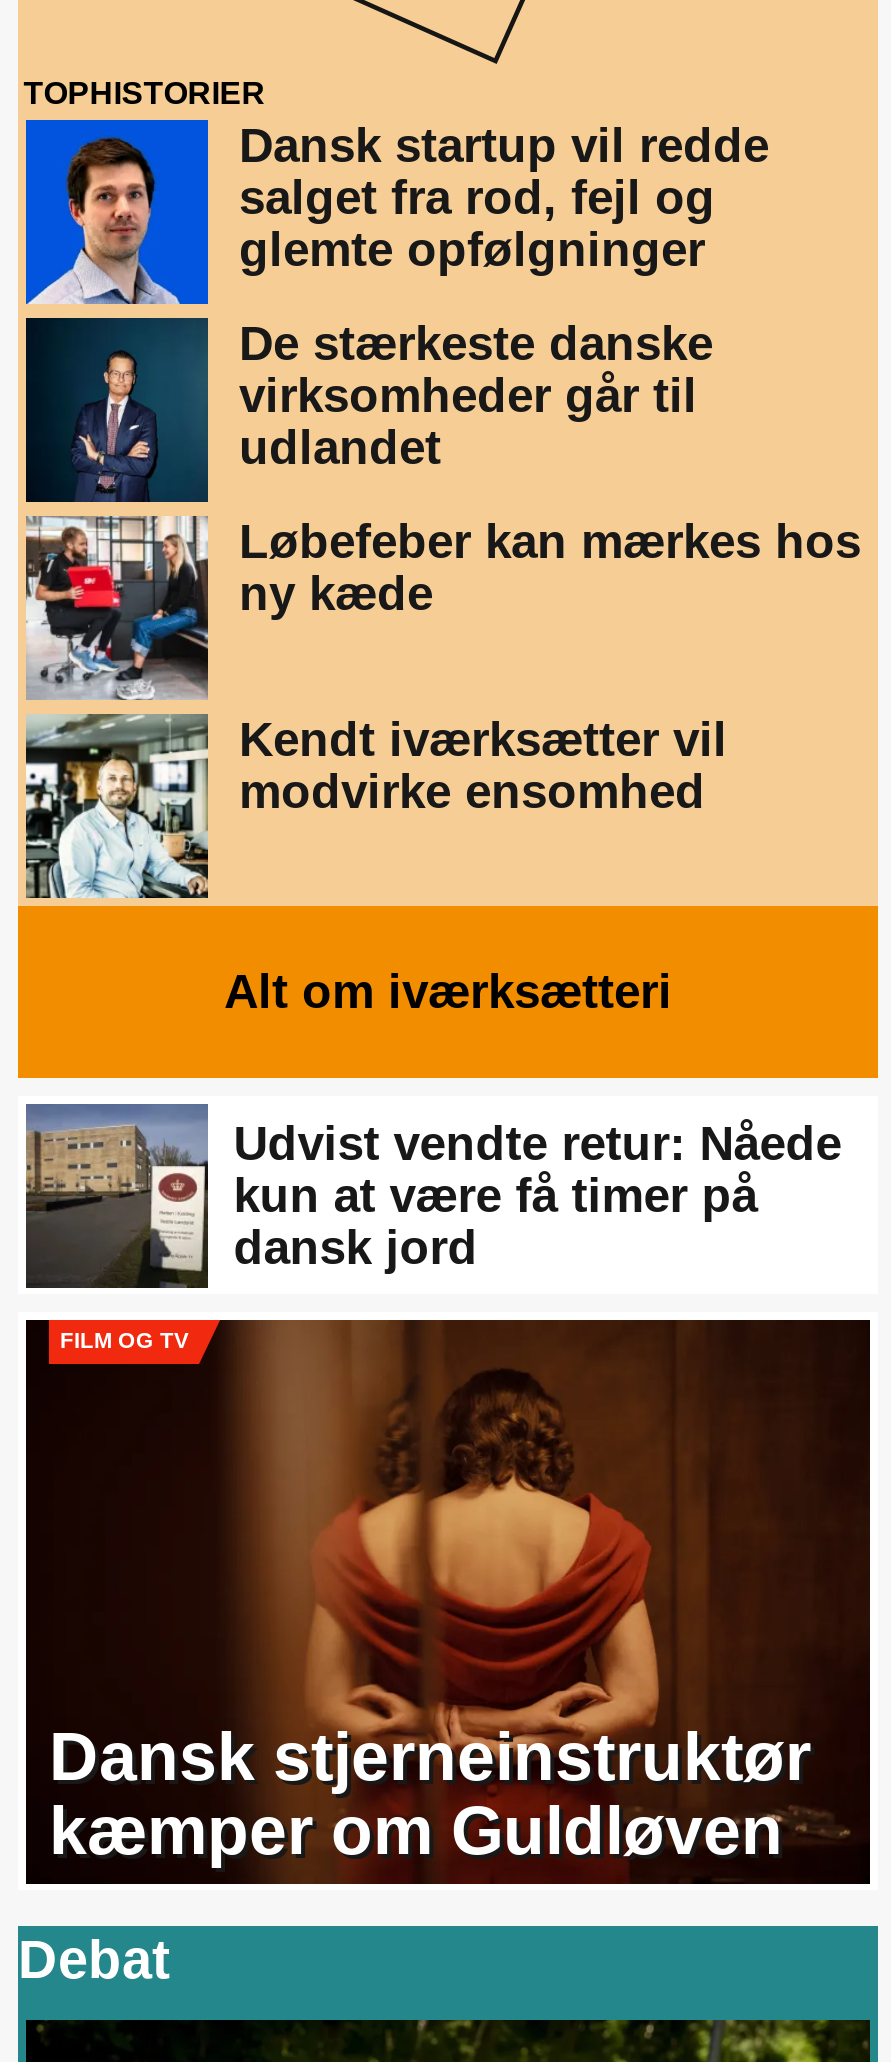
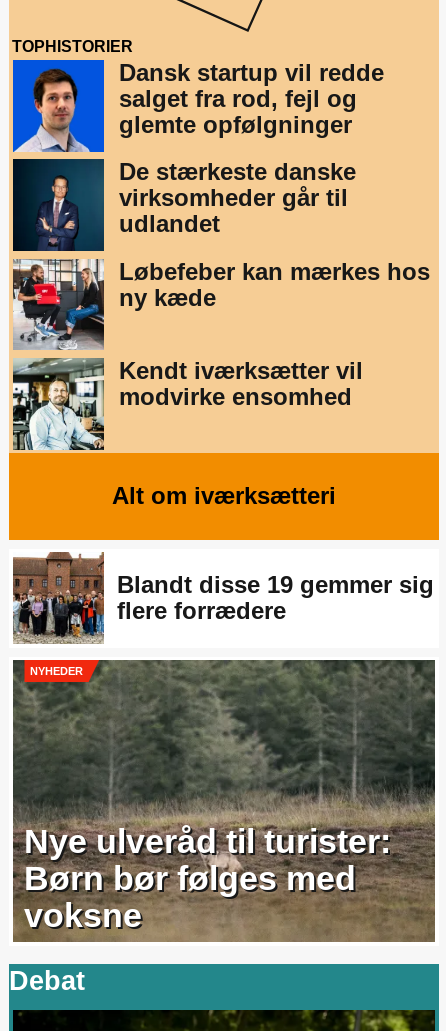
- [image]
- Udvist vendte retur: Nåede
- kun at være få timer på
- dansk jord
+ [image]
+ Blandt disse 19 gemmer sig
+ flere forrædere

- [image]
- FILM OG TV
+ [image]
+ NYHEDER

- Dansk stjerneinstruktør
- kæmper om Guldløven
+ Nye ulveråd til turister:
+ Børn bør følges med
+ voksne
